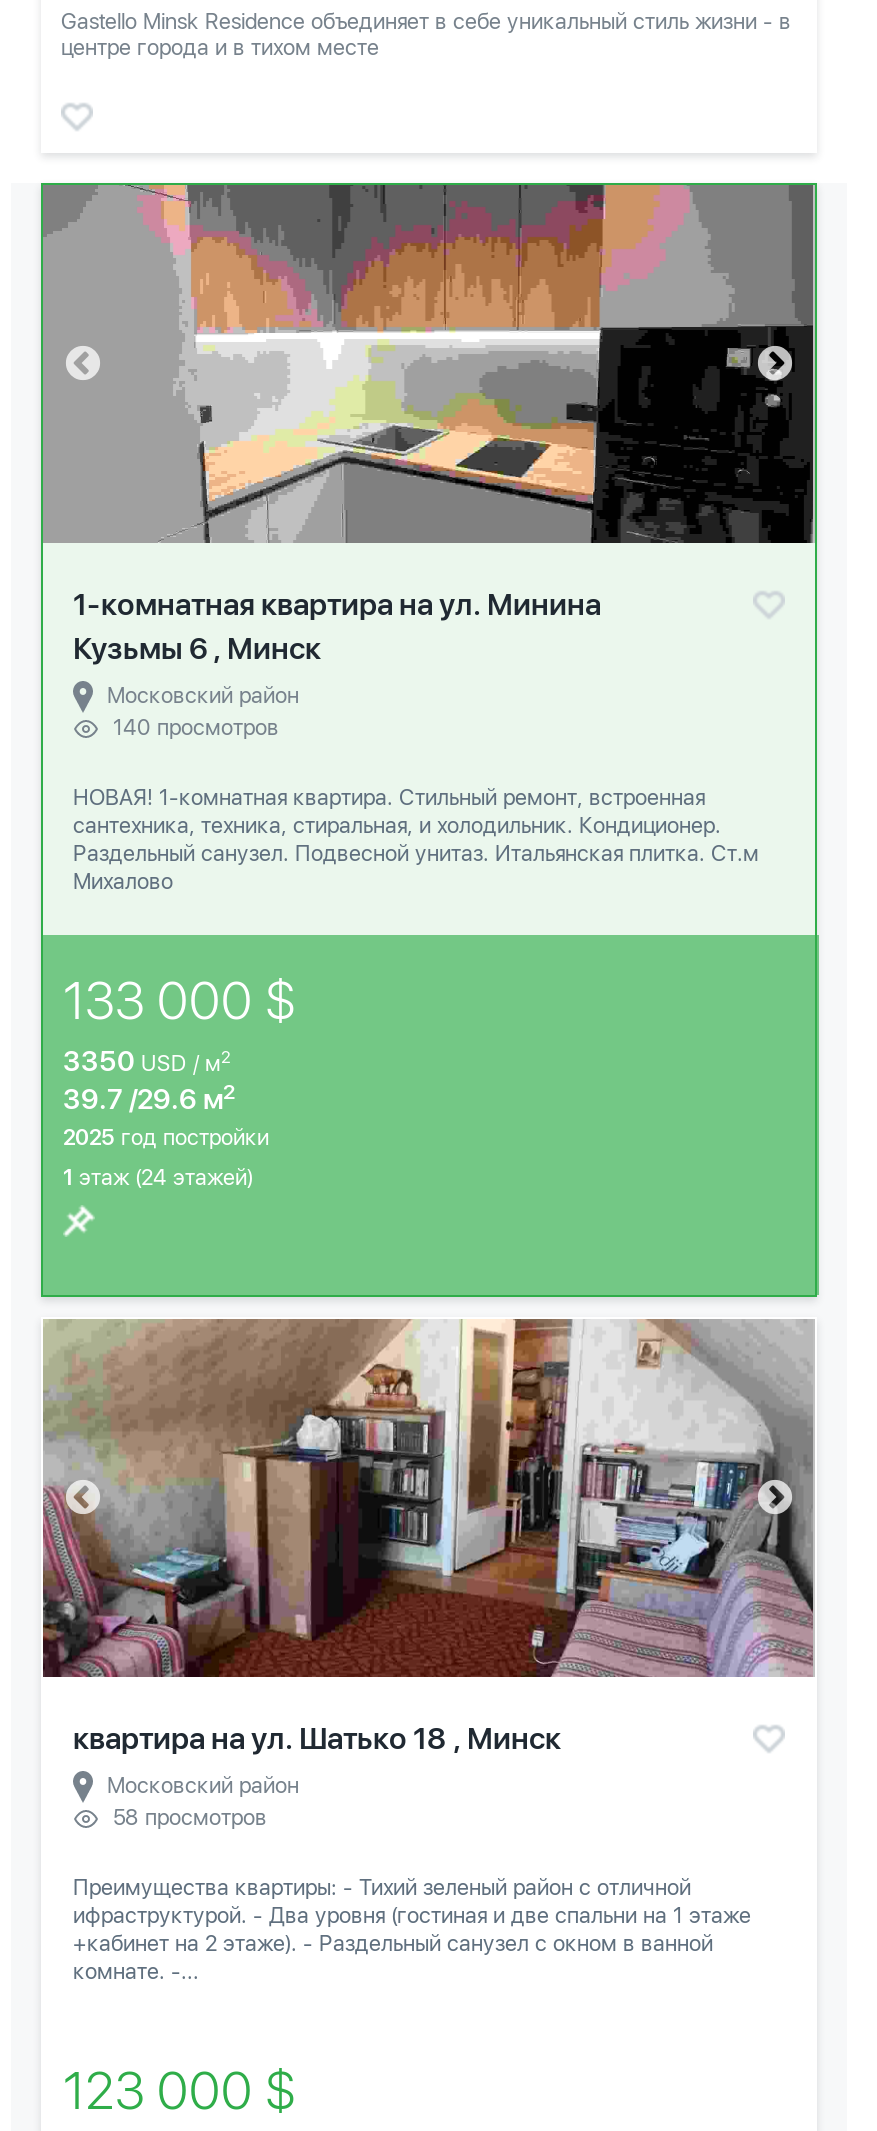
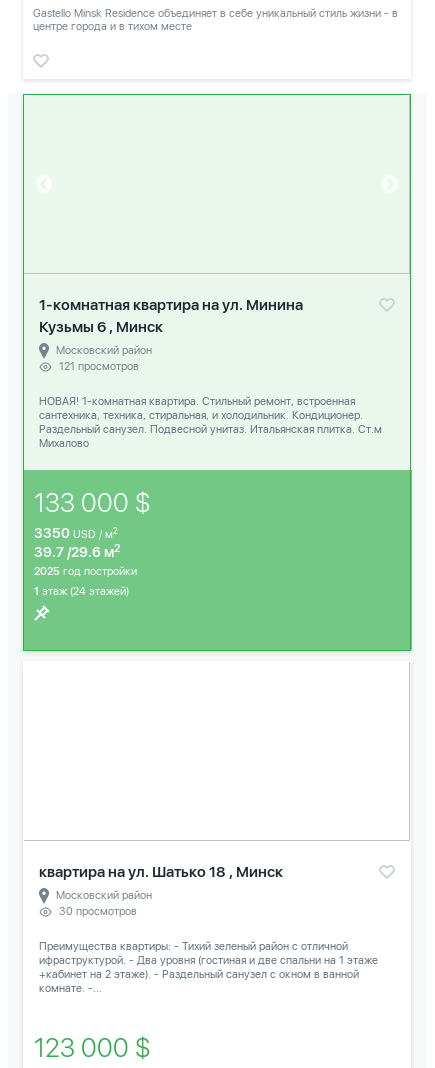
- [image]

- 140 просмотров
+ 121 просмотров

- [image]

- 58 просмотров
+ 30 просмотров
